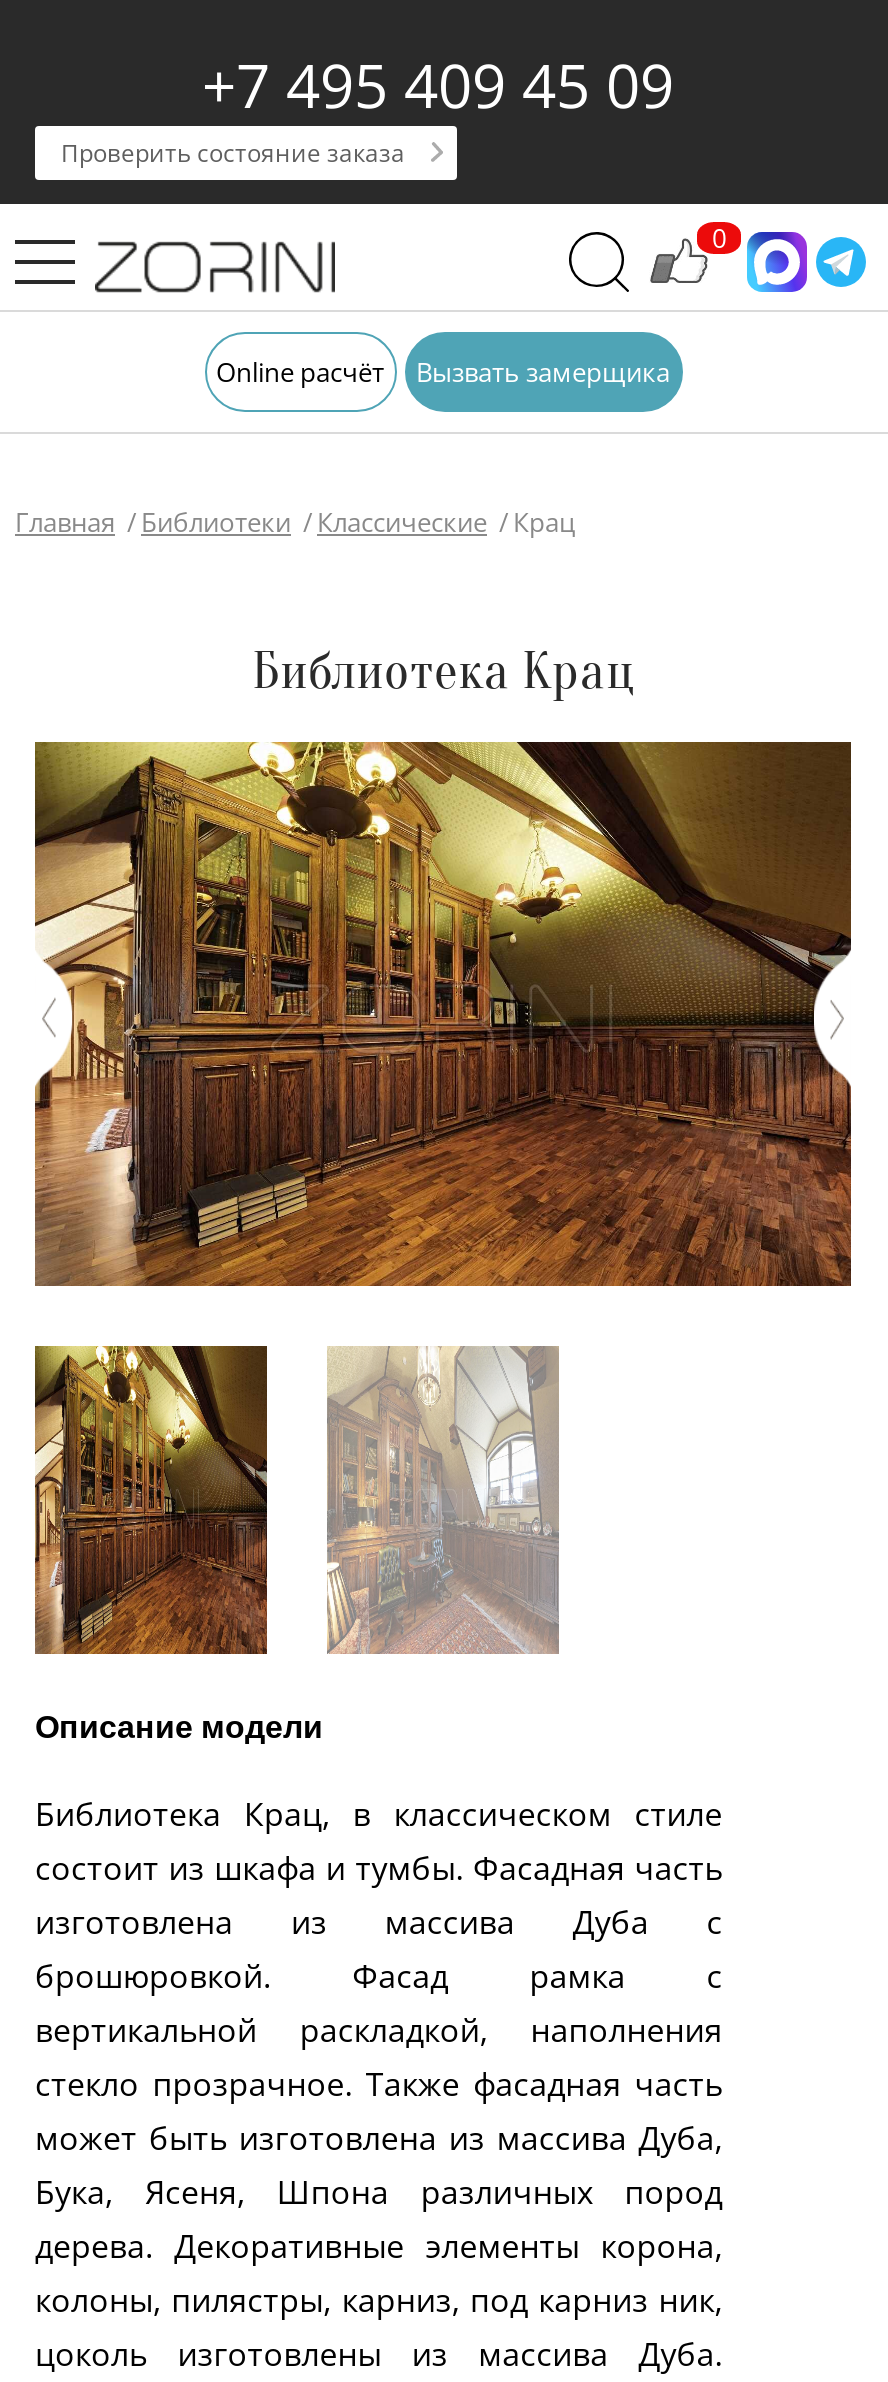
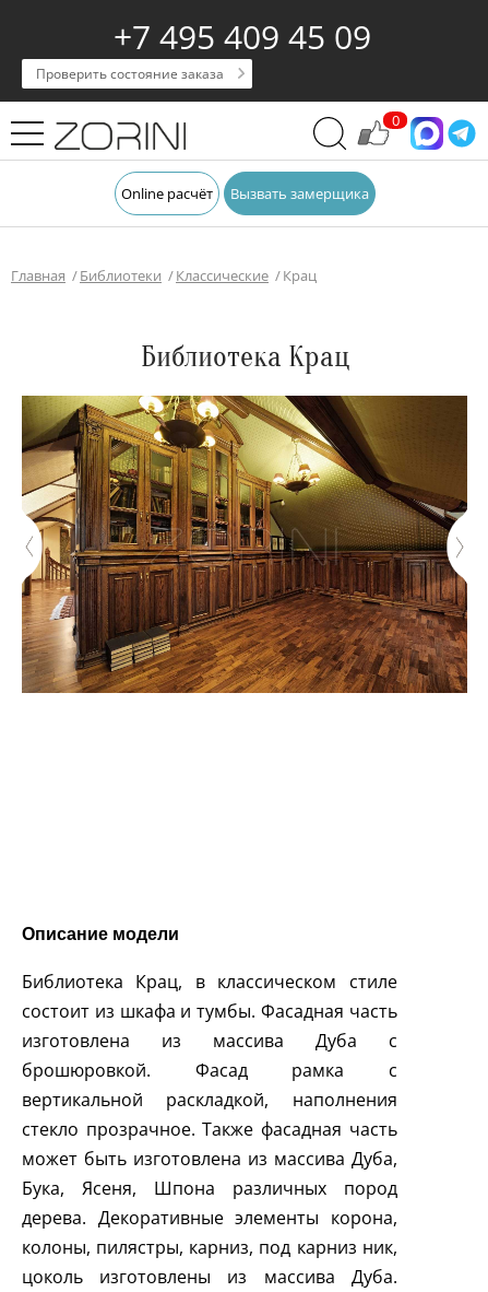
- [image]

- [image]
